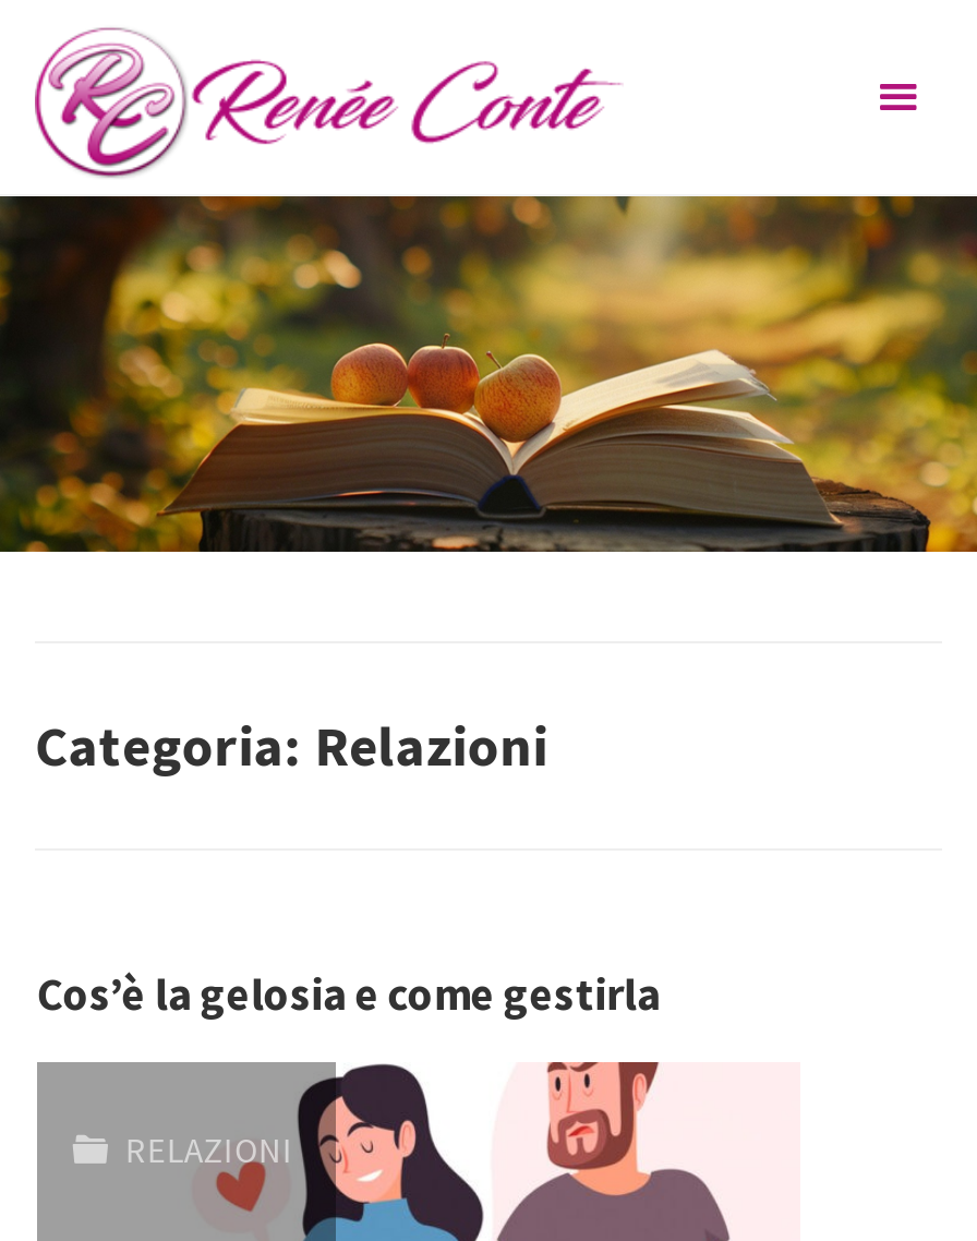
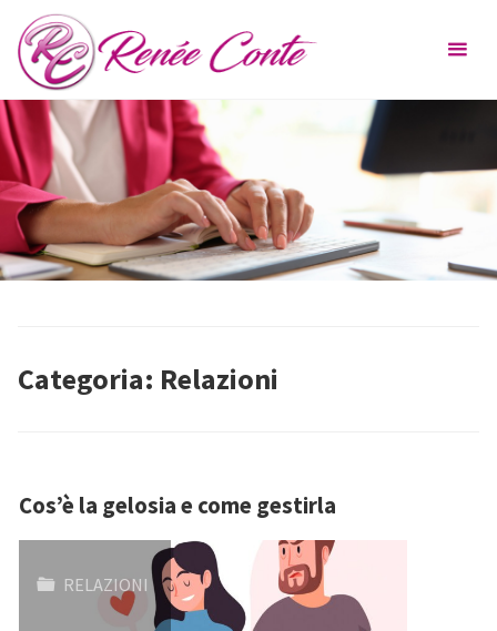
- [image]
+ [image]
